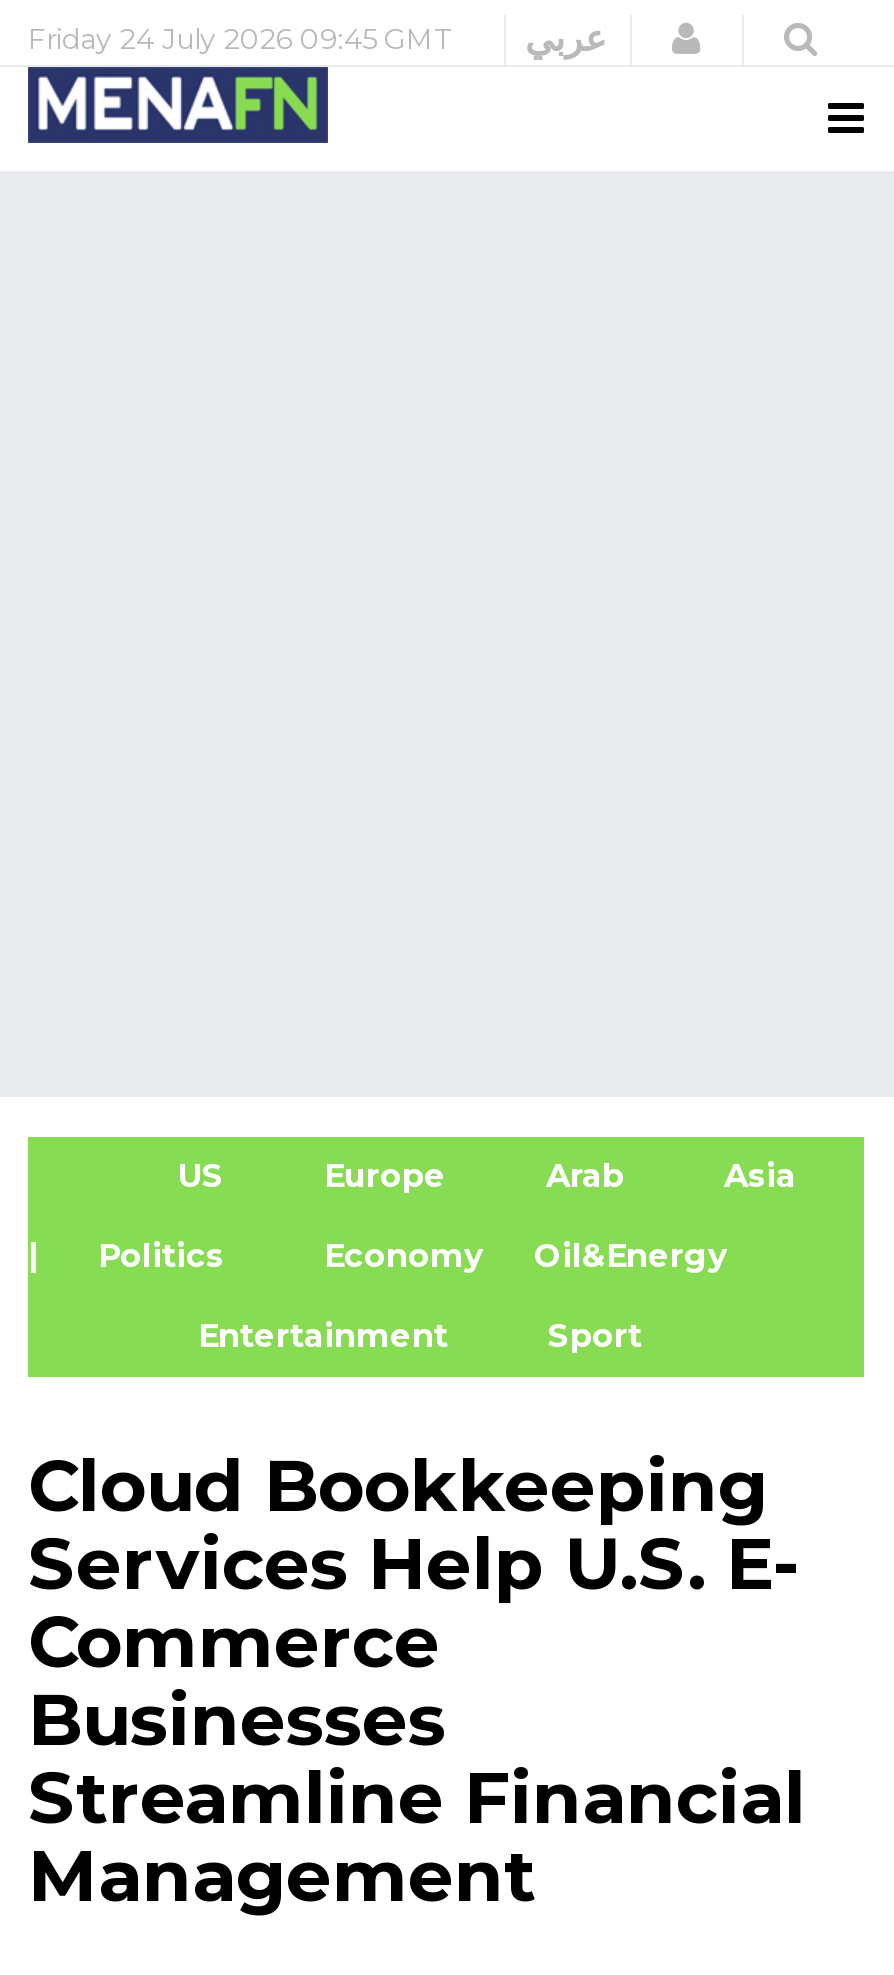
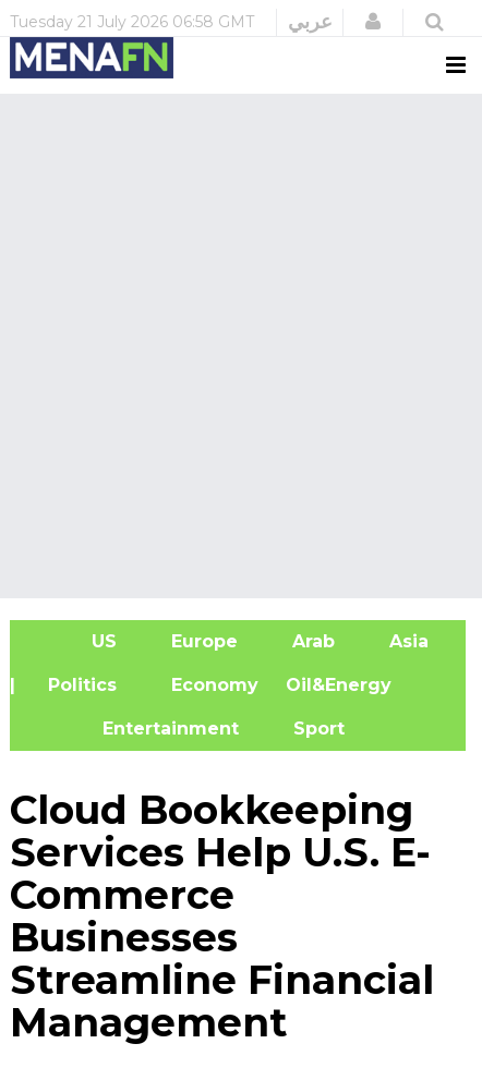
- Friday 24 July 2026 09:45 GMT
+ Tuesday 21 July 2026 06:58 GMT
